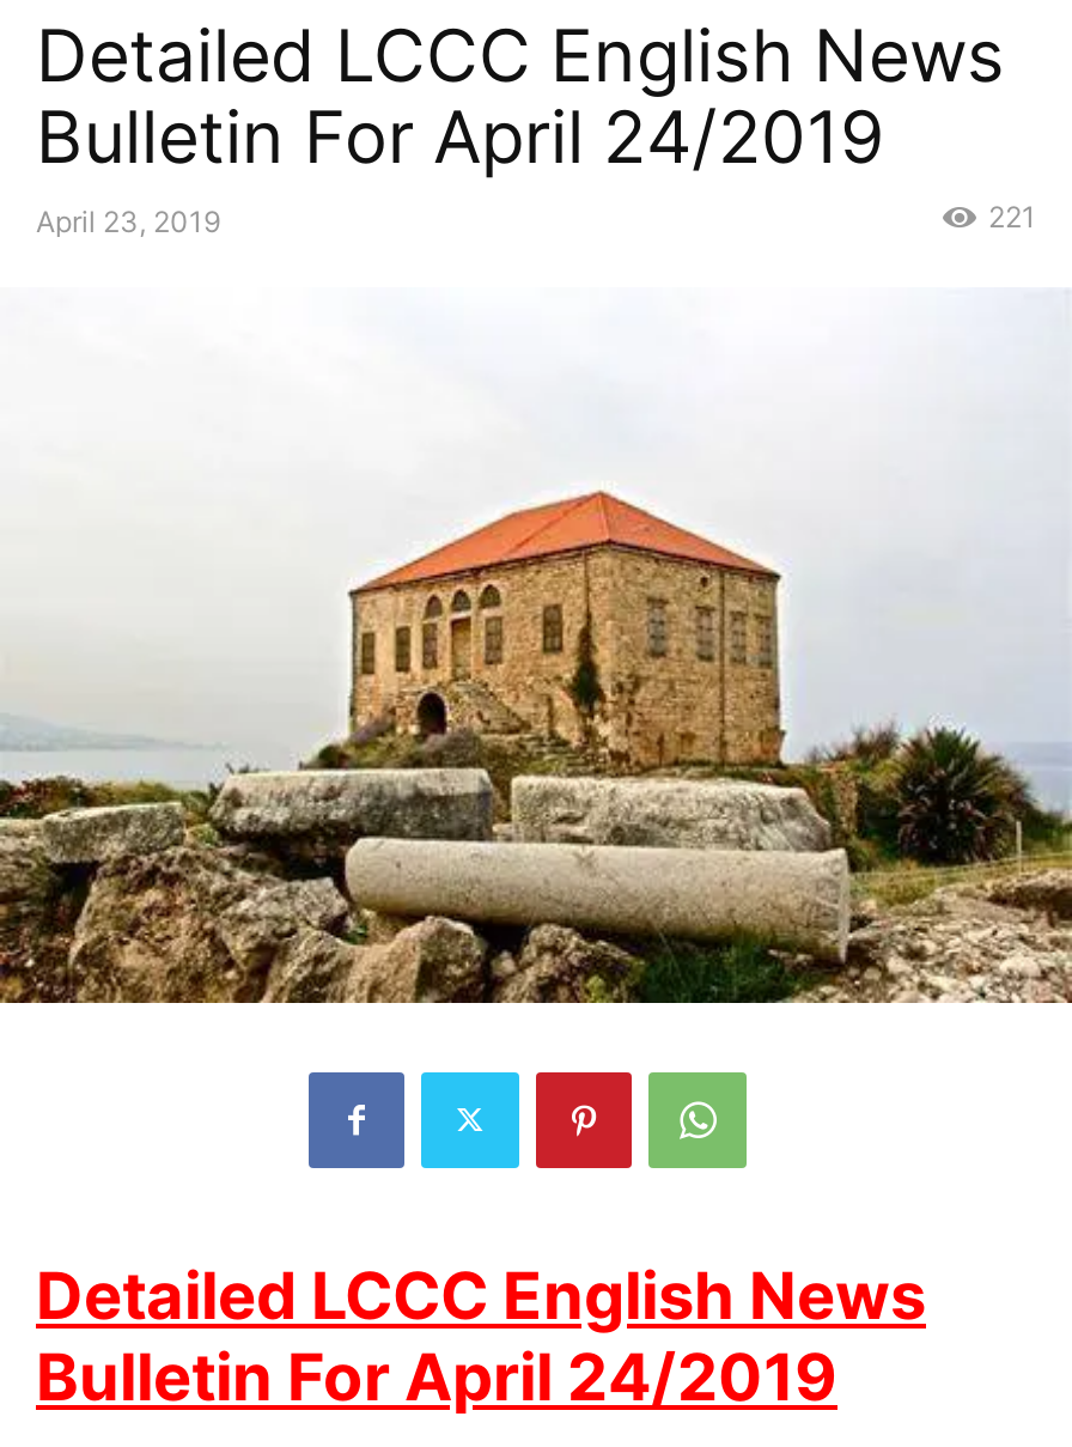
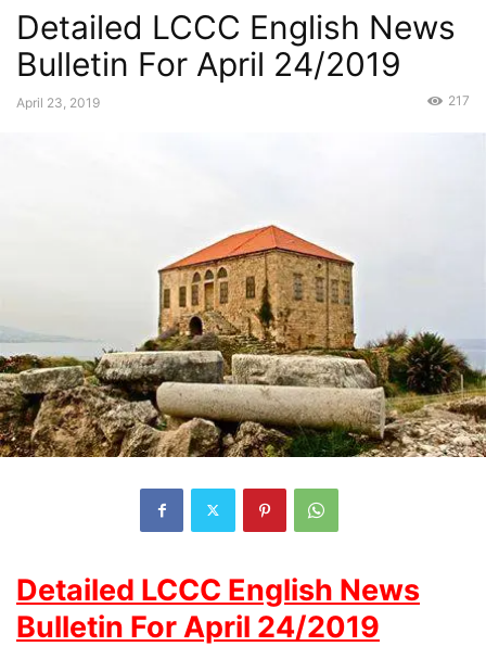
- 221
+ 217
